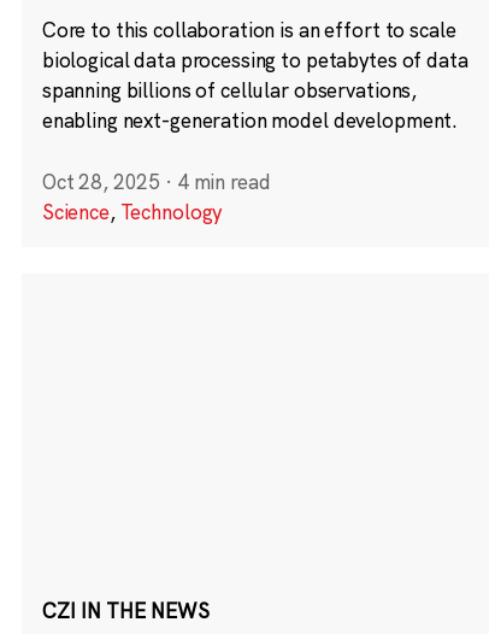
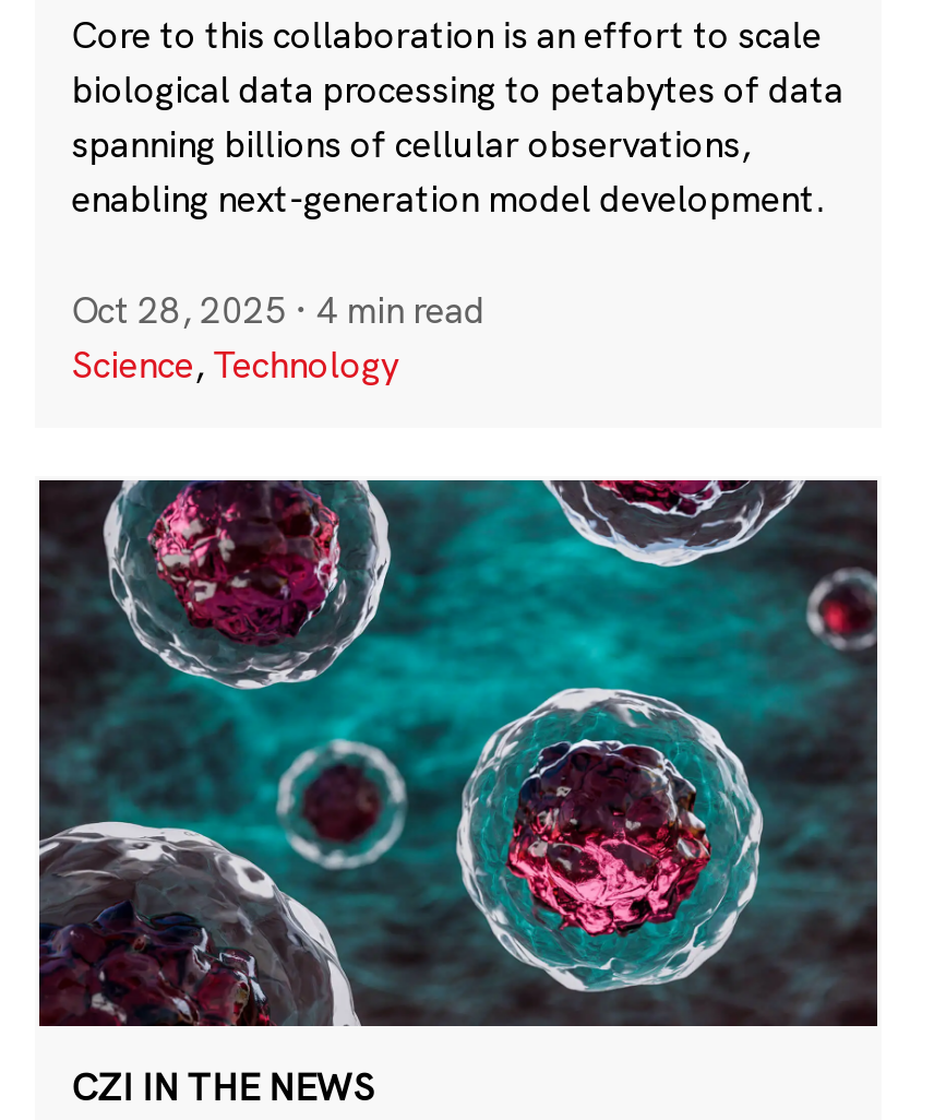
+ [image]
